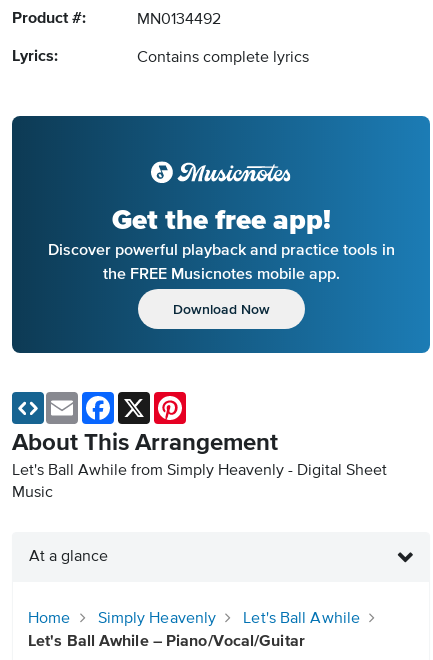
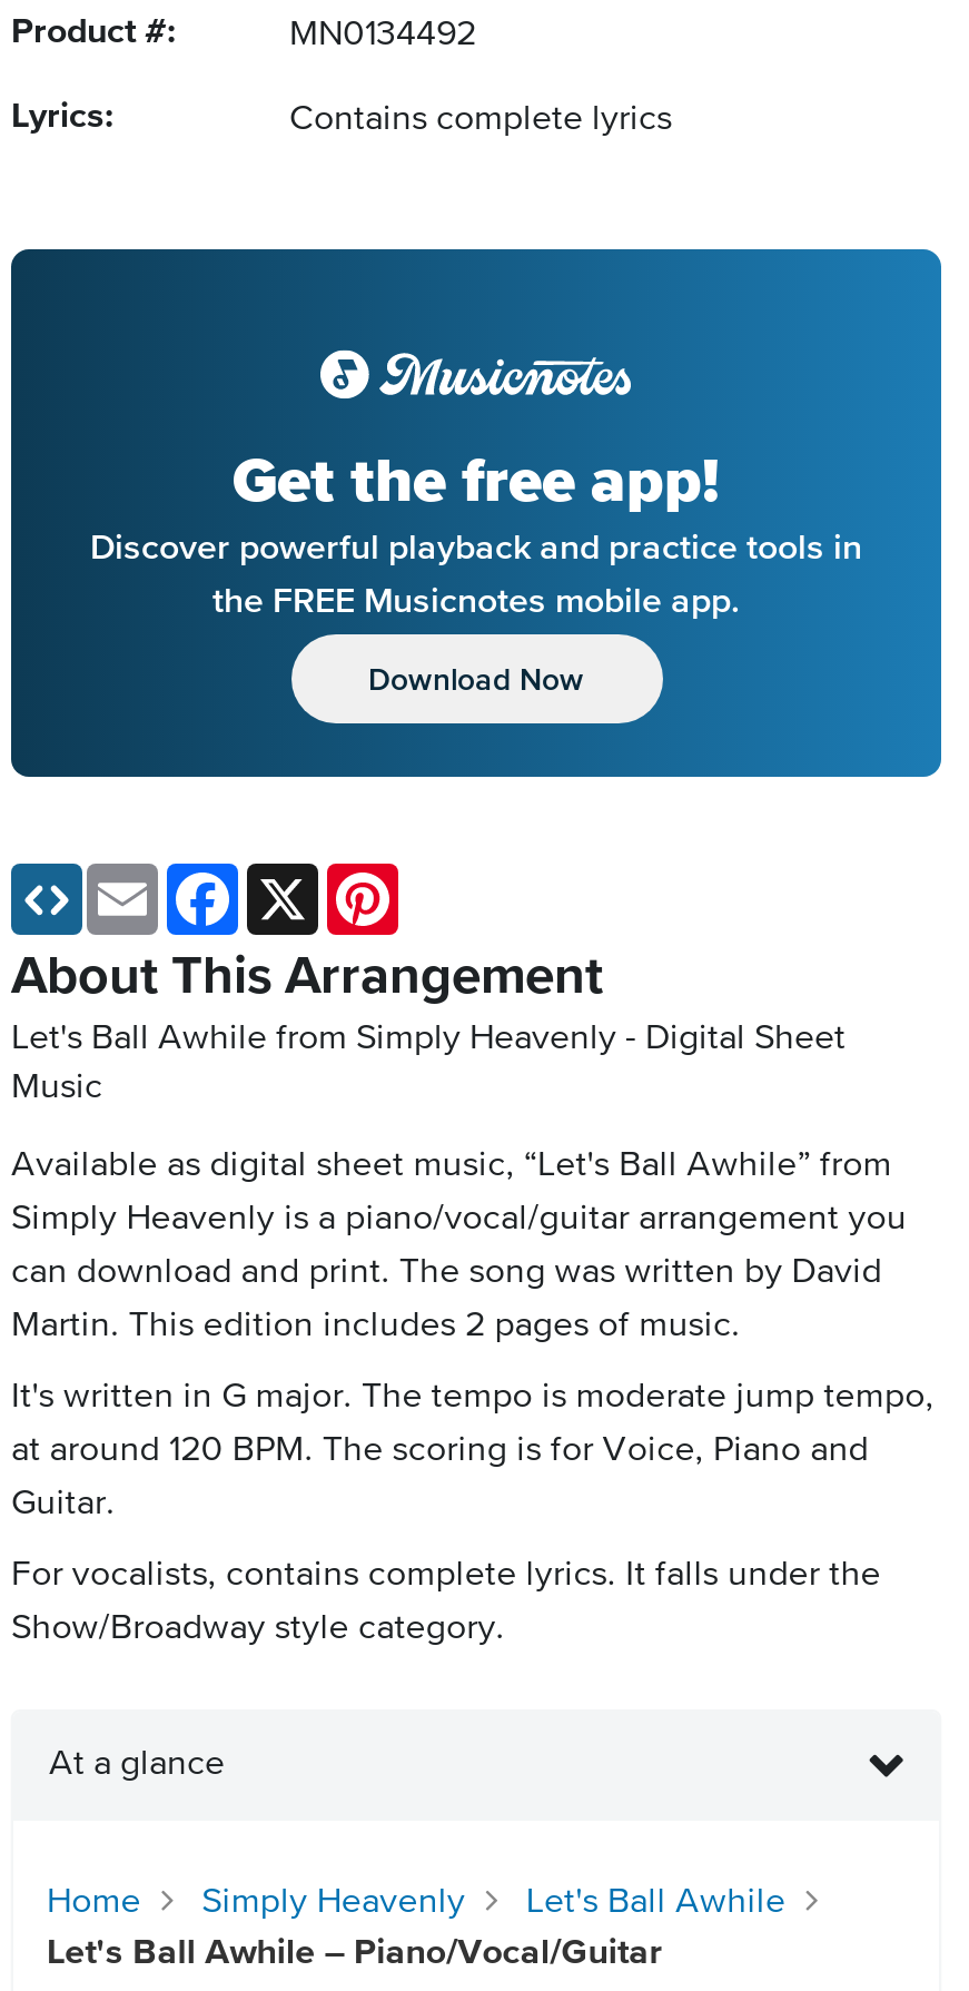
+ Available as digital sheet music, “Let's Ball Awhile” from
+ Simply Heavenly is a piano/vocal/guitar arrangement you
+ can download and print. The song was written by David
+ Martin. This edition includes 2 pages of music.
+ It's written in G major. The tempo is moderate jump tempo,
+ at around 120 BPM. The scoring is for Voice, Piano and
+ Guitar.
+ For vocalists, contains complete lyrics. It falls under the
+ Show/Broadway style category.
